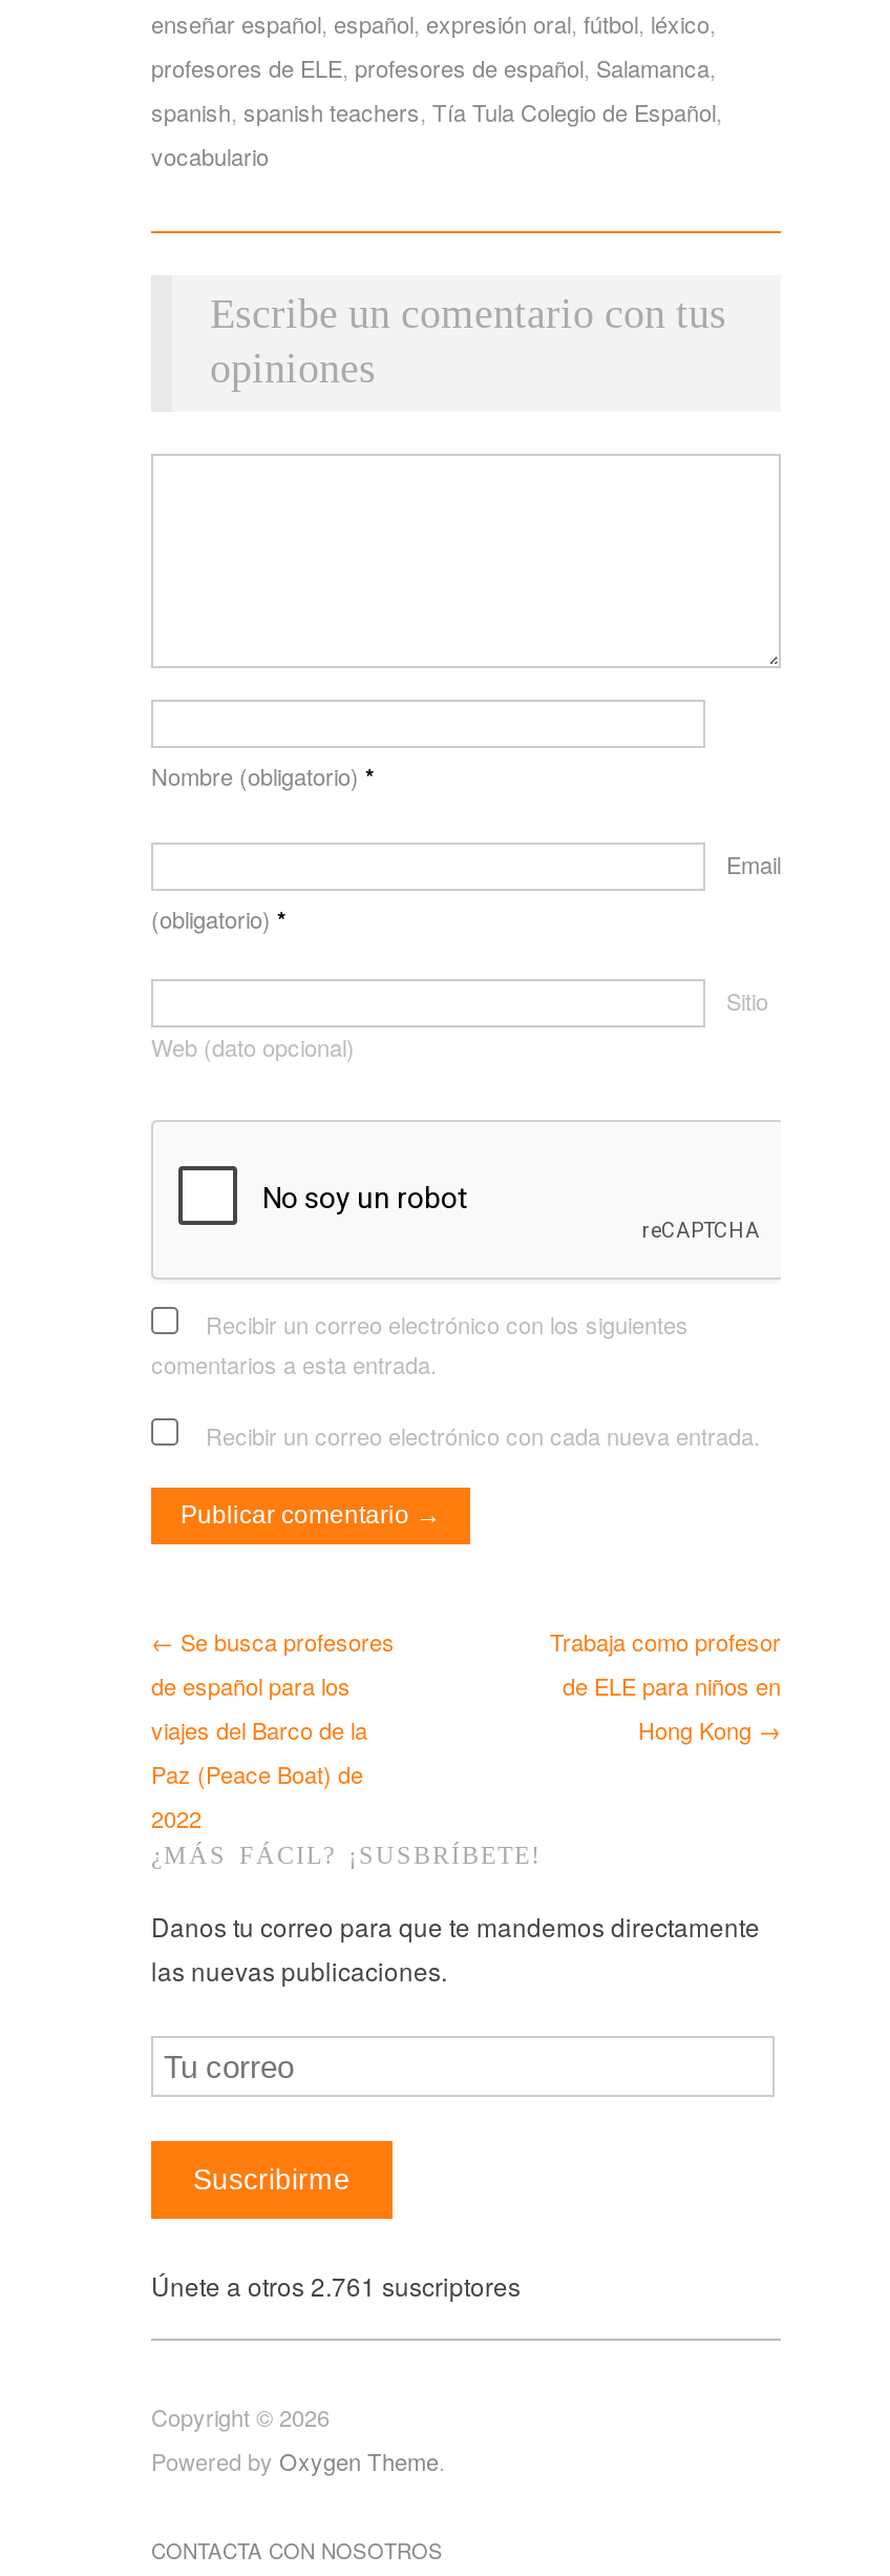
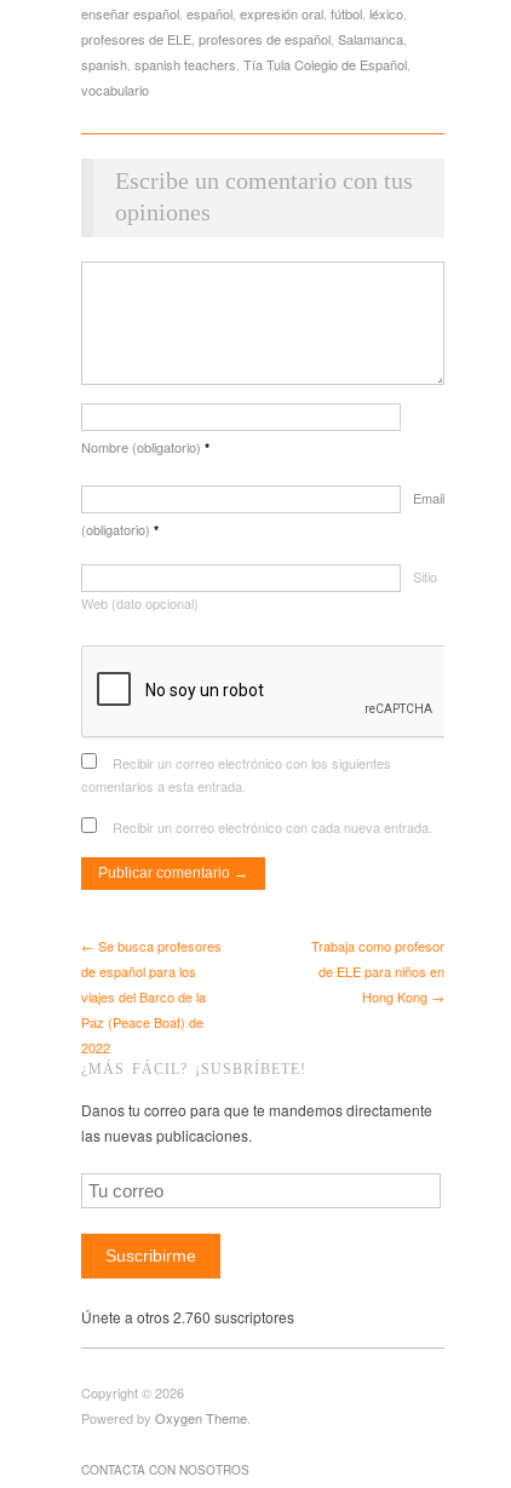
- Únete a otros 2.761 suscriptores
+ Únete a otros 2.760 suscriptores
